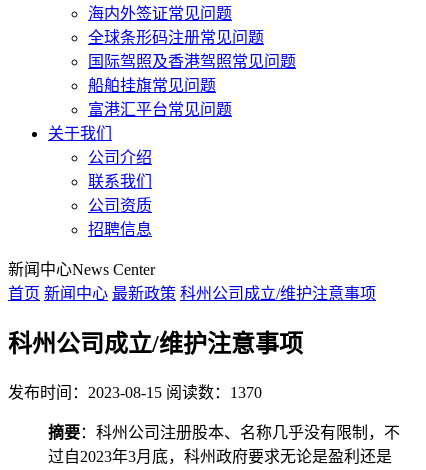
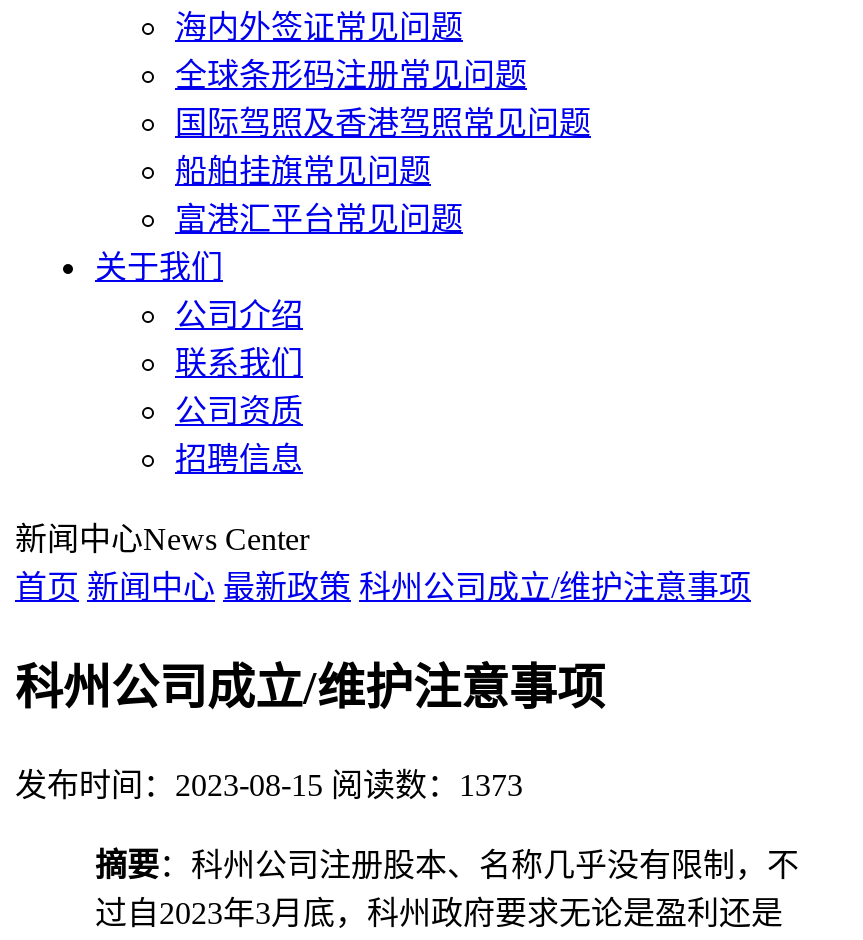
- 发布时间：2023-08-15 阅读数：1370
+ 发布时间：2023-08-15 阅读数：1373
